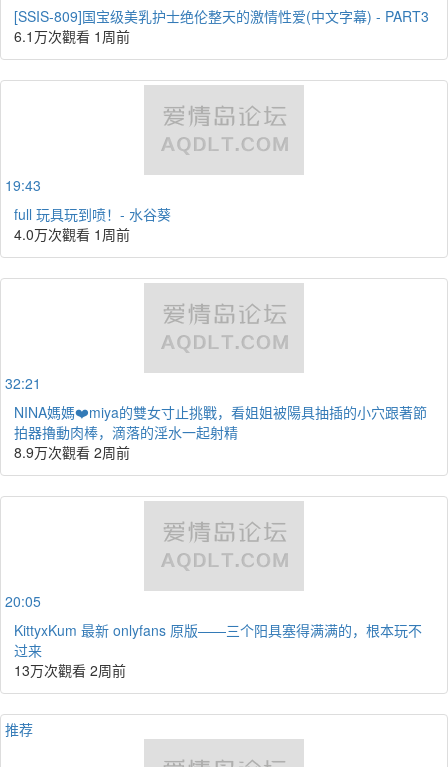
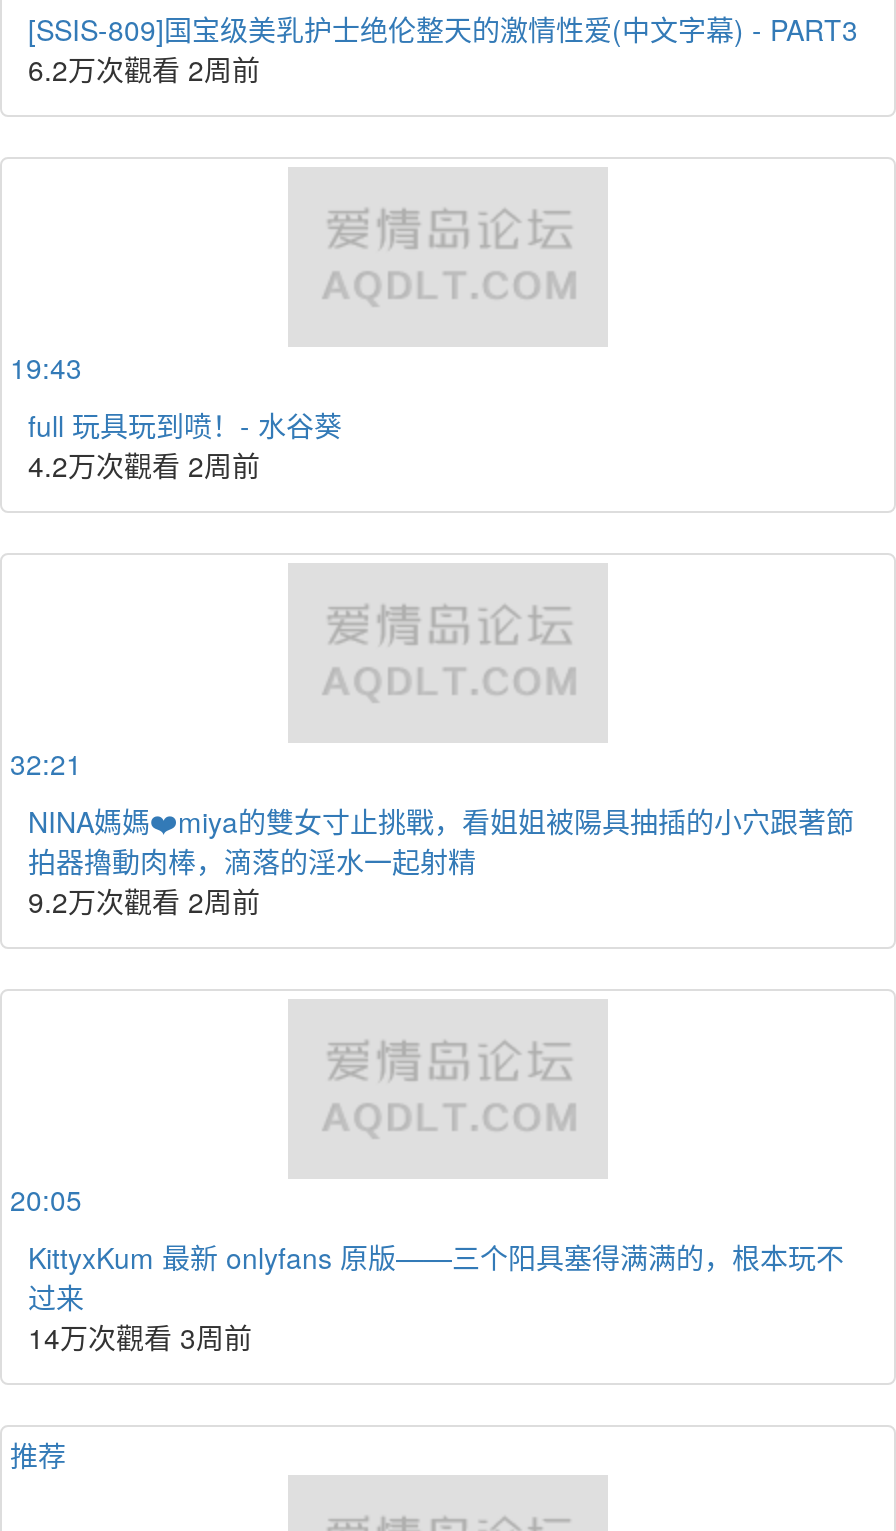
- 6.1万次觀看 1周前
+ 6.2万次觀看 2周前

- 4.0万次觀看 1周前
+ 4.2万次觀看 2周前

- 8.9万次觀看 2周前
+ 9.2万次觀看 2周前

- 13万次觀看 2周前
+ 14万次觀看 3周前
